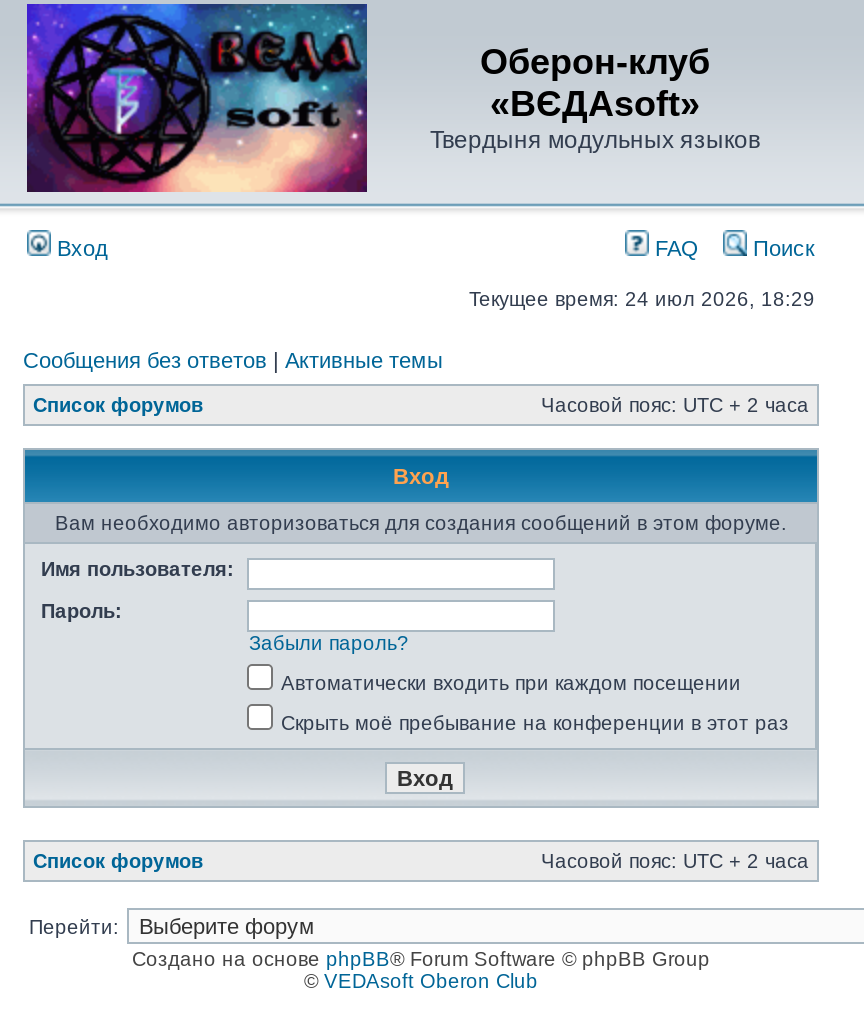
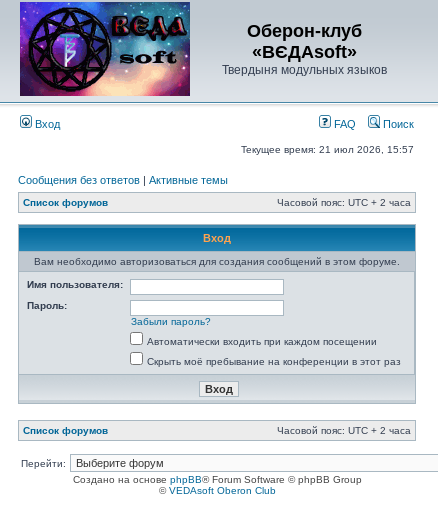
- Текущее время: 24 июл 2026, 18:29
+ Текущее время: 21 июл 2026, 15:57
